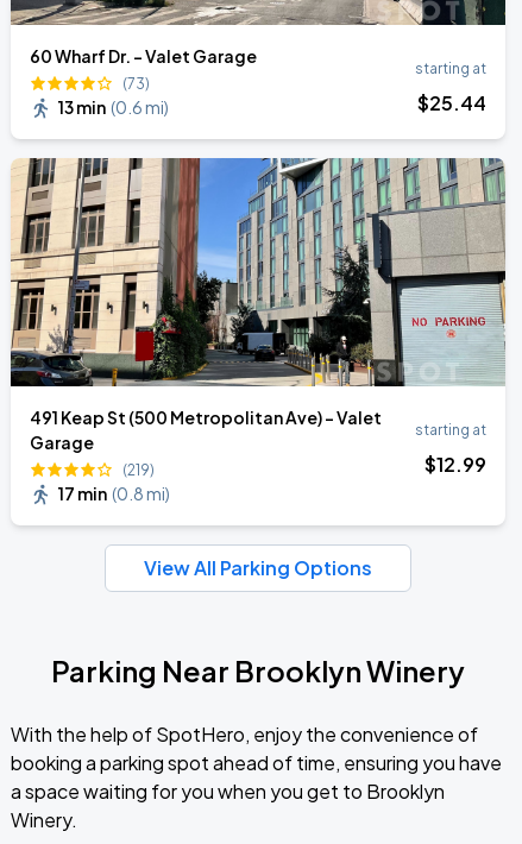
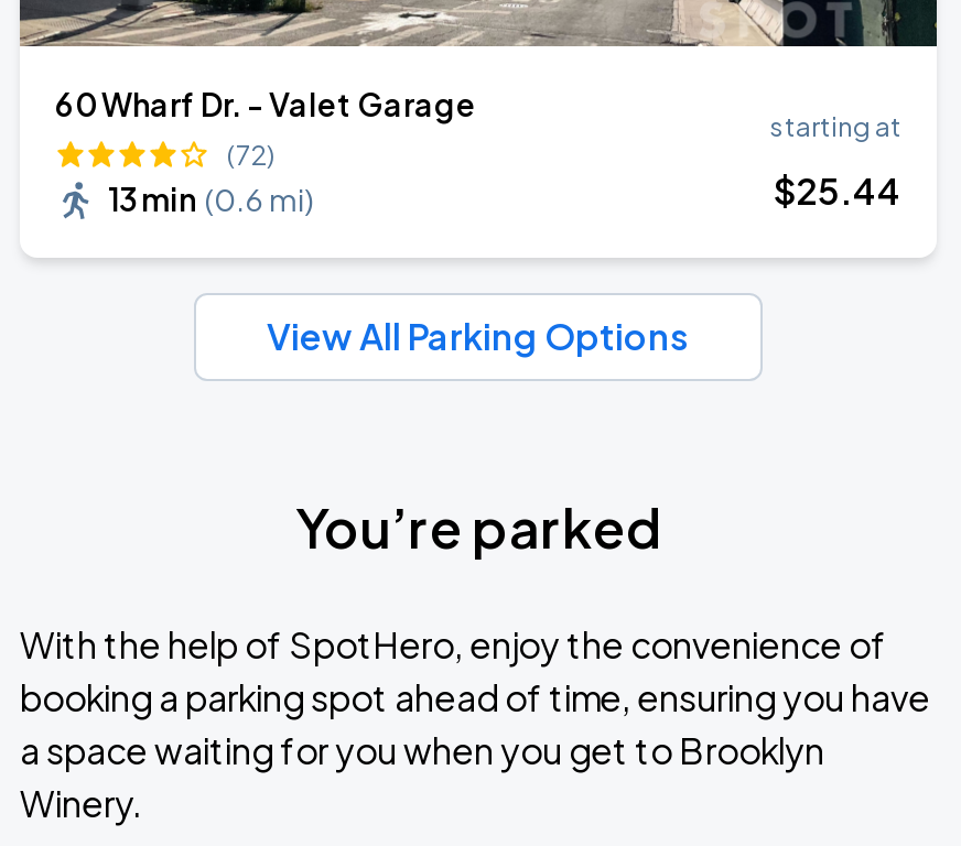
- (73)
+ (72)

- [image]
- 491 Keap St (500 Metropolitan Ave) - Valet
- Garage
- (219)
- 17 min (0.8 mi)

- starting at
- $12.99

- Parking Near Brooklyn Winery
+ You’re parked
